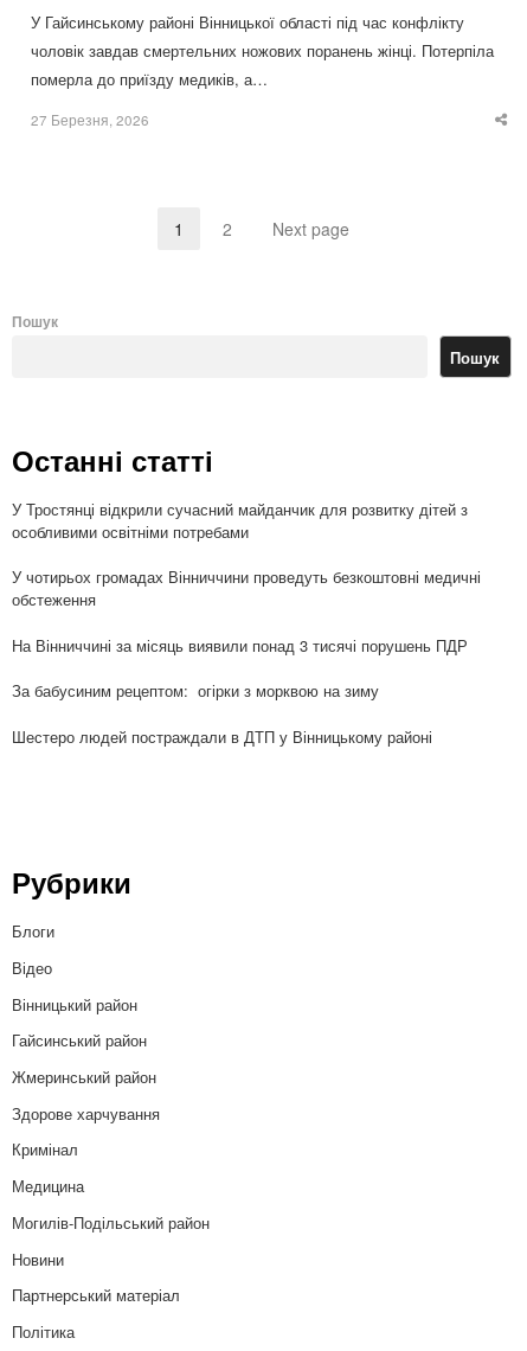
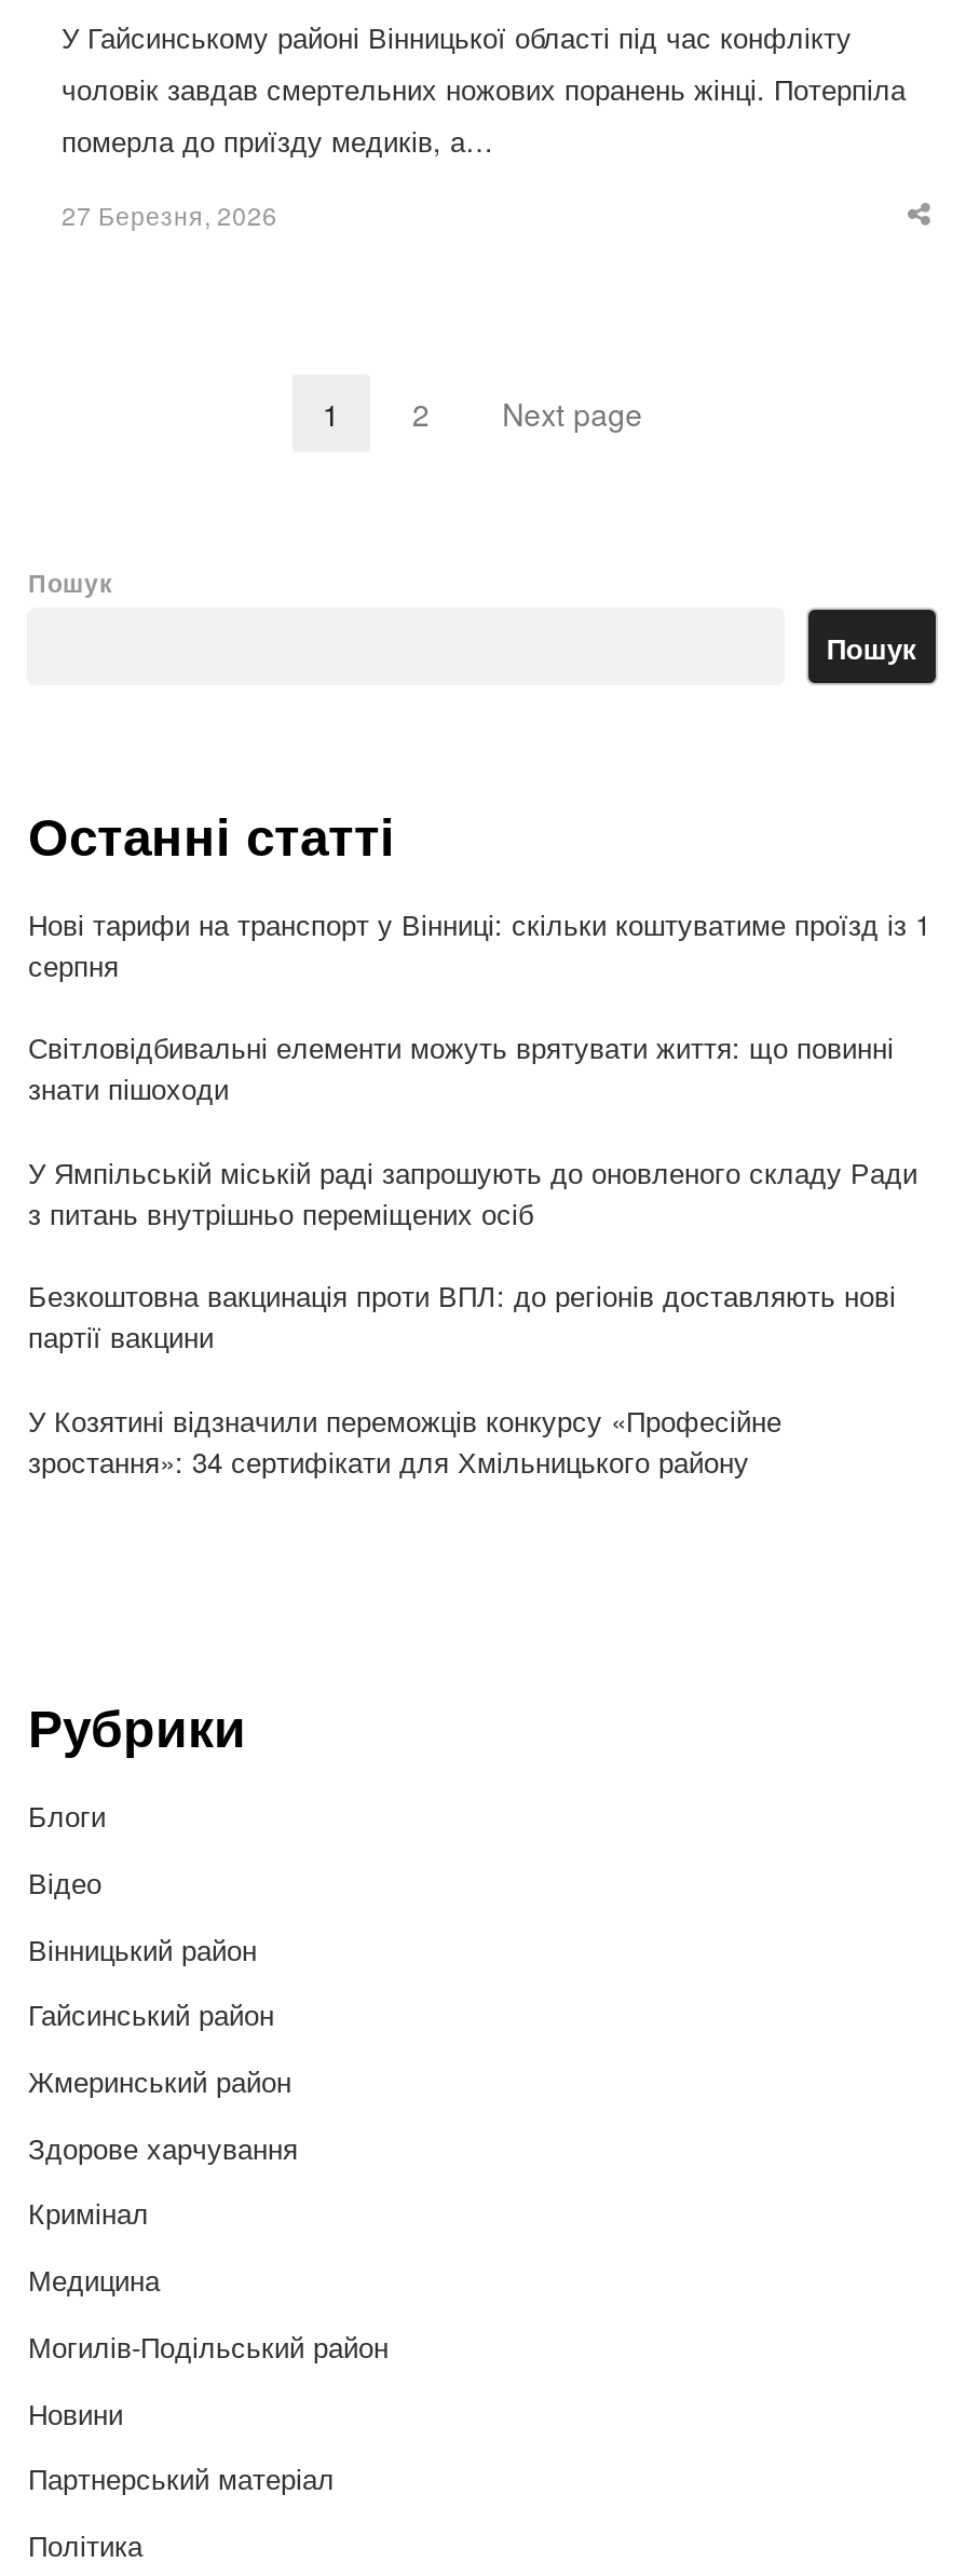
- У Тростянці відкрили сучасний майданчик для розвитку дітей з
- особливими освітніми потребами
+ Нові тарифи на транспорт у Вінниці: скільки коштуватиме проїзд із 1
+ серпня

- У чотирьох громадах Вінниччини проведуть безкоштовні медичні
- обстеження
+ Світловідбивальні елементи можуть врятувати життя: що повинні
+ знати пішоходи

- На Вінниччині за місяць виявили понад 3 тисячі порушень ПДР
+ У Ямпільській міській раді запрошують до оновленого складу Ради
+ з питань внутрішньо переміщених осіб

- За бабусиним рецептом: огірки з морквою на зиму
+ Безкоштовна вакцинація проти ВПЛ: до регіонів доставляють нові
+ партії вакцини

- Шестеро людей постраждали в ДТП у Вінницькому районі
+ У Козятині відзначили переможців конкурсу «Професійне
+ зростання»: 34 сертифікати для Хмільницького району
